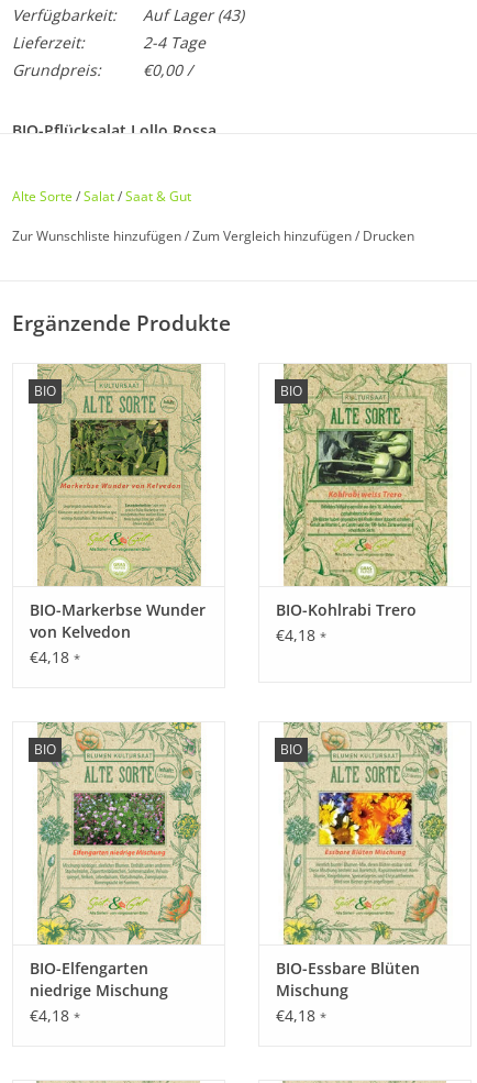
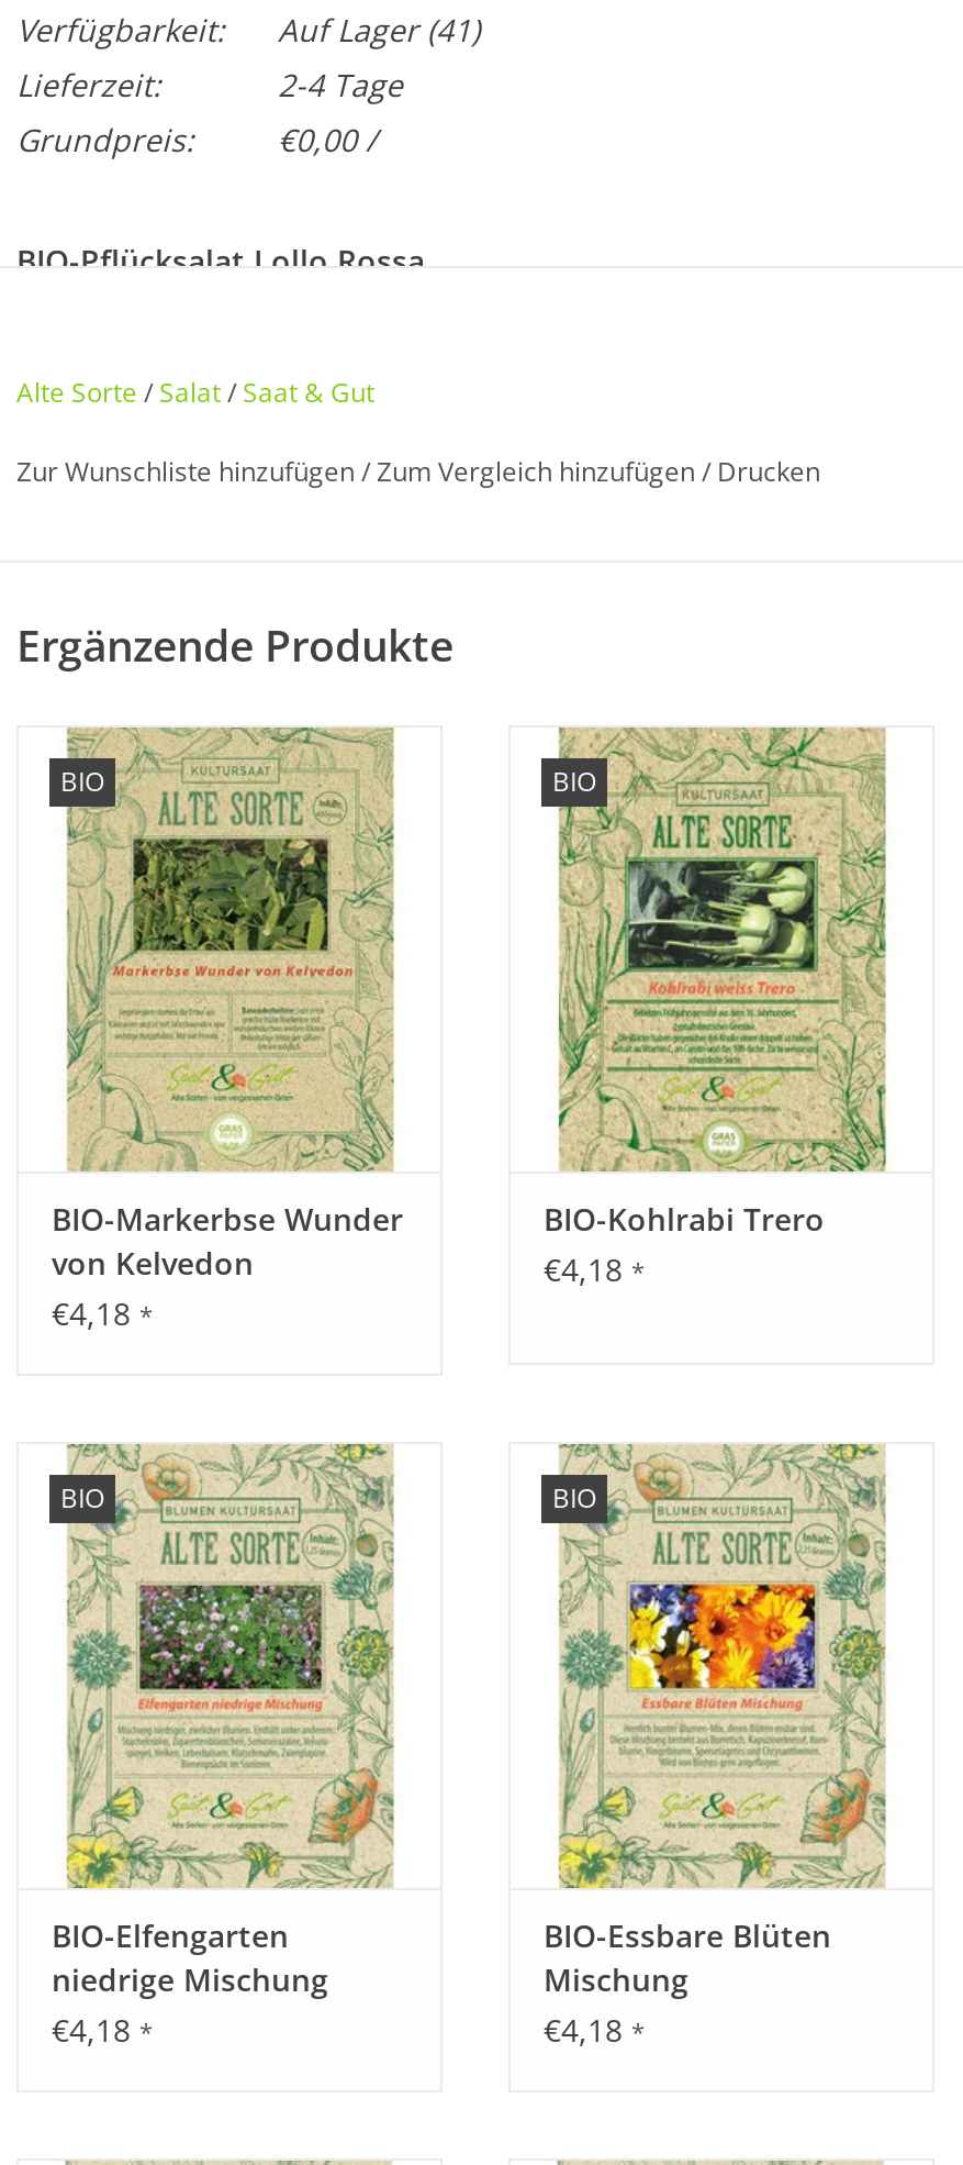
- Verfügbarkeit: Auf Lager (43)
+ Verfügbarkeit: Auf Lager (41)
